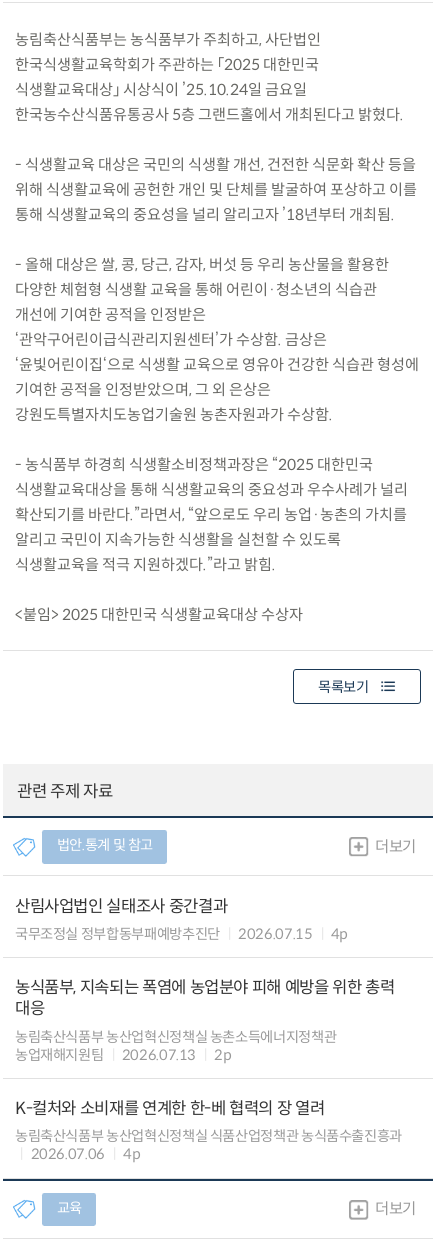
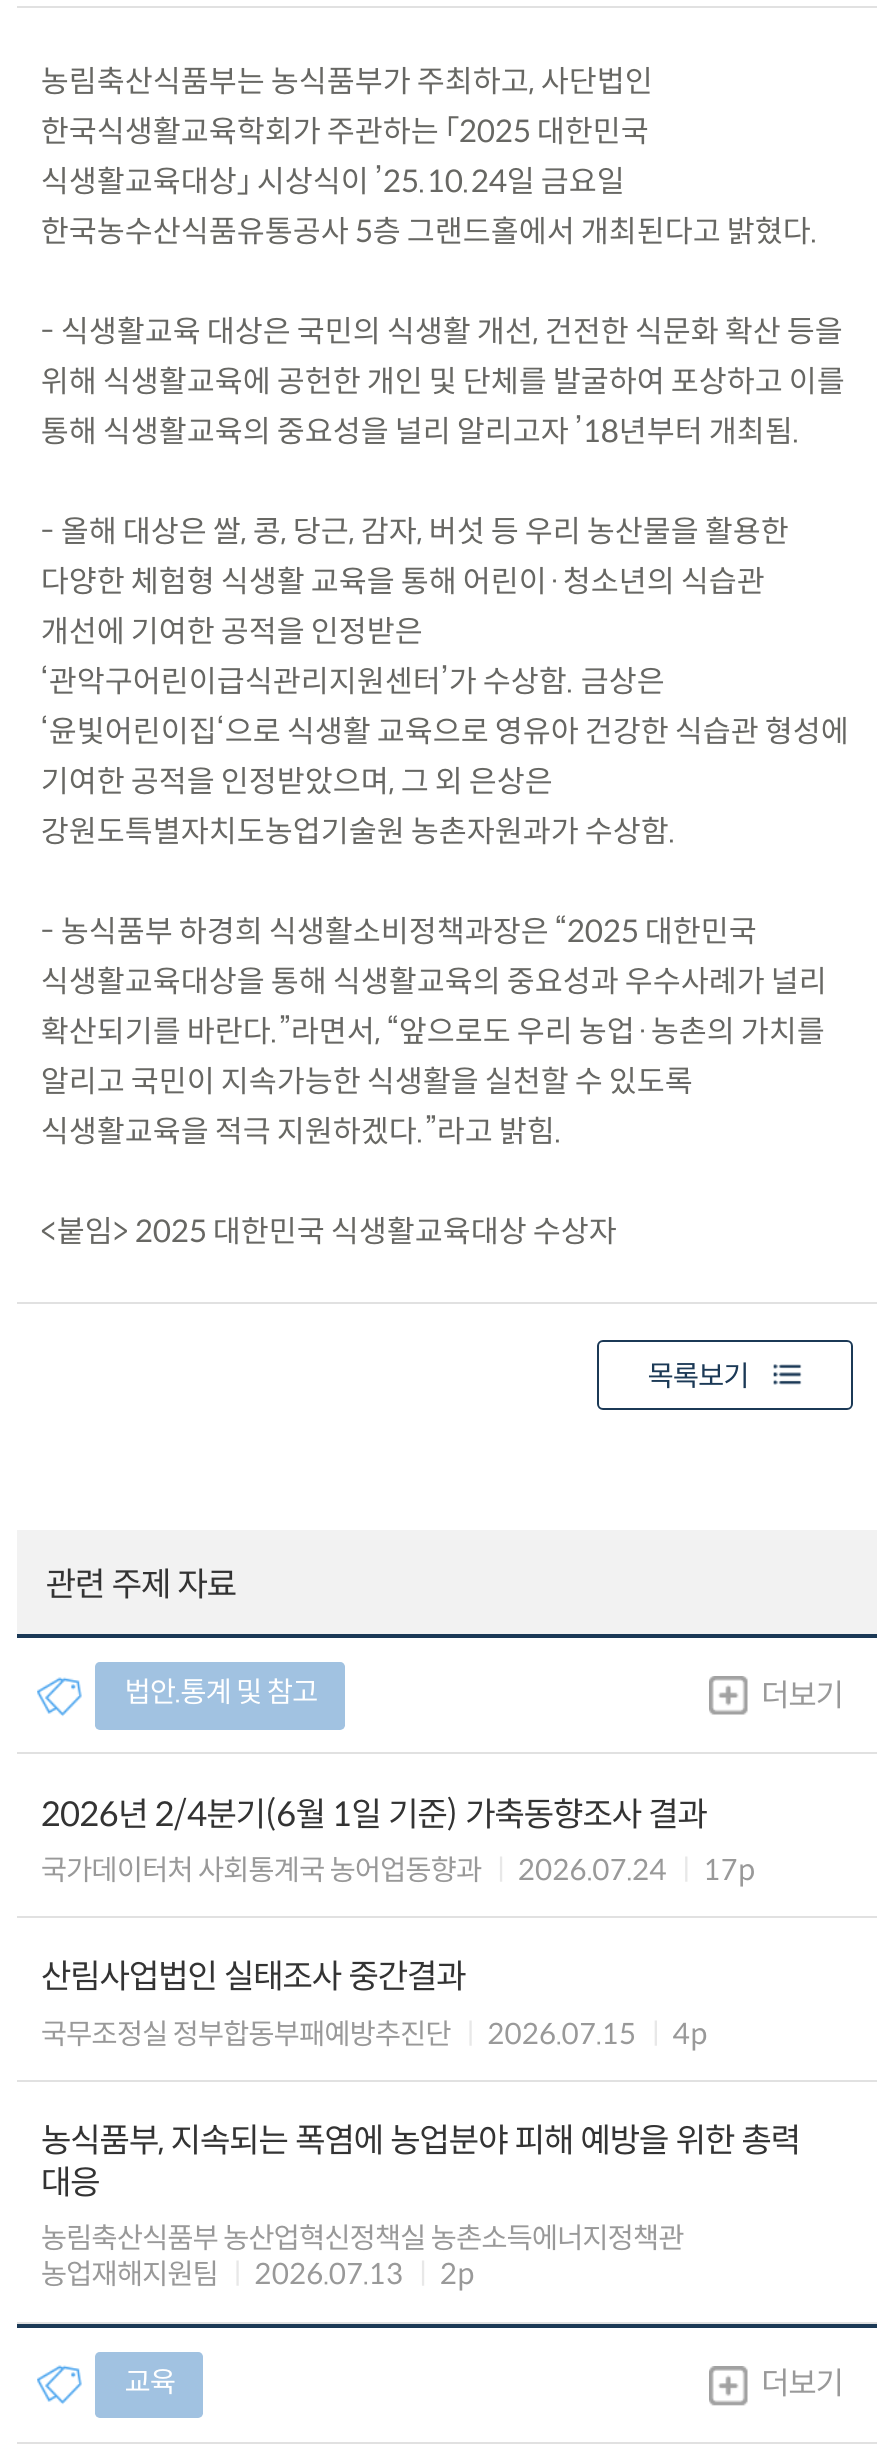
+ 2026년 2/4분기(6월 1일 기준) 가축동향조사 결과
+ 국가데이터처 사회통계국 농어업동향과
+ 2026.07.24
+ 17p

moved down: 산림사업법인 실태조사 중간결과 | 국무조정실 정부합동부패예방추진단 | 2026.07.15 | ... | 2026.07.13 | 2p

- K-컬처와 소비재를 연계한 한-베 협력의 장 열려
- 농림축산식품부 농산업혁신정책실 식품산업정책관 농식품수출진흥과
- 2026.07.06
- 4p
